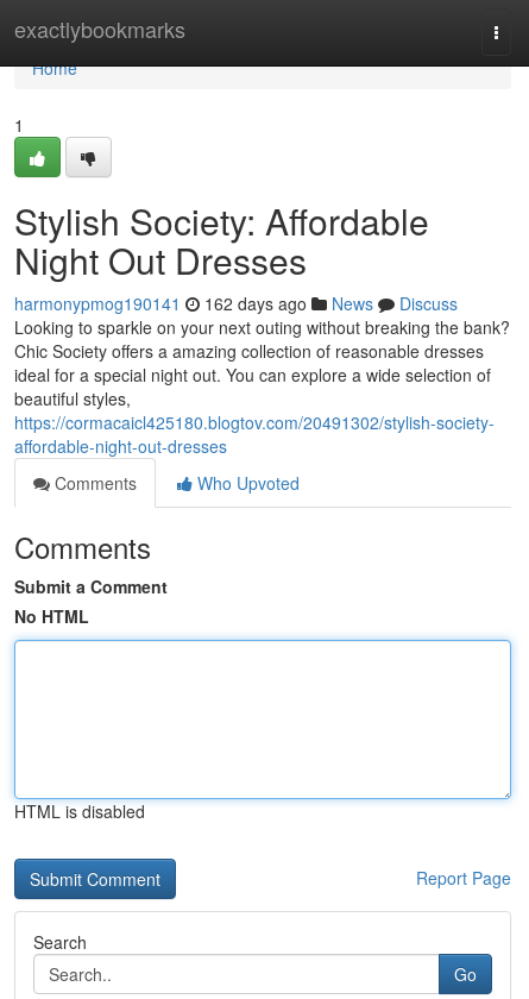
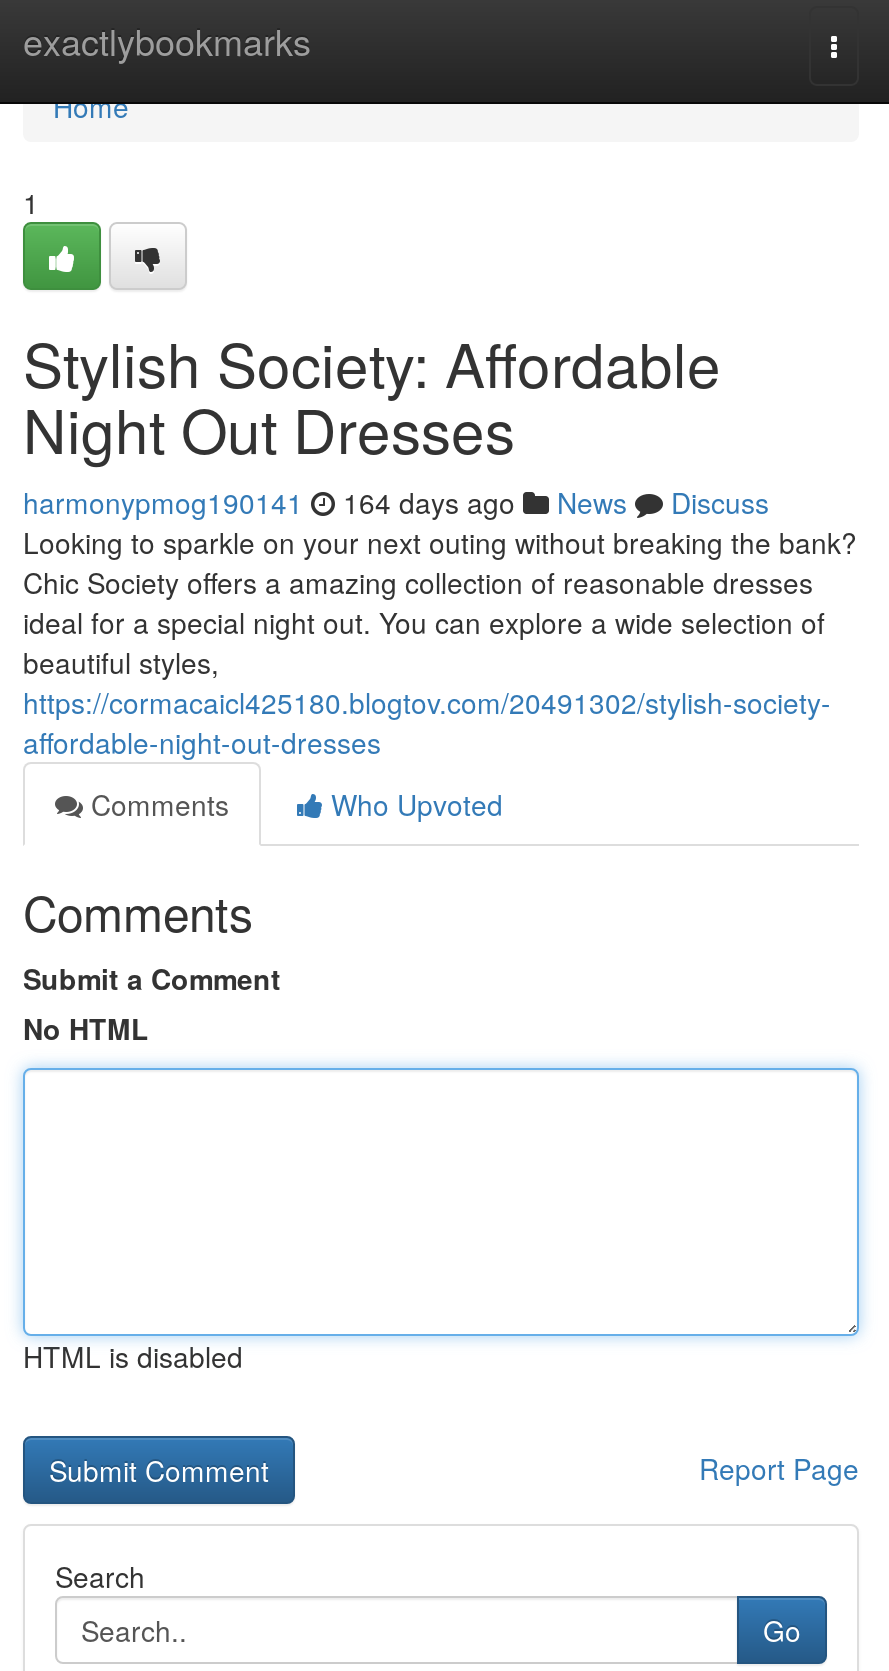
- harmonypmog190141 162 days ago News Discuss
+ harmonypmog190141 164 days ago News Discuss
